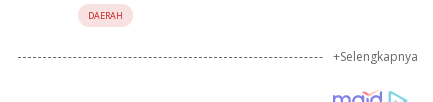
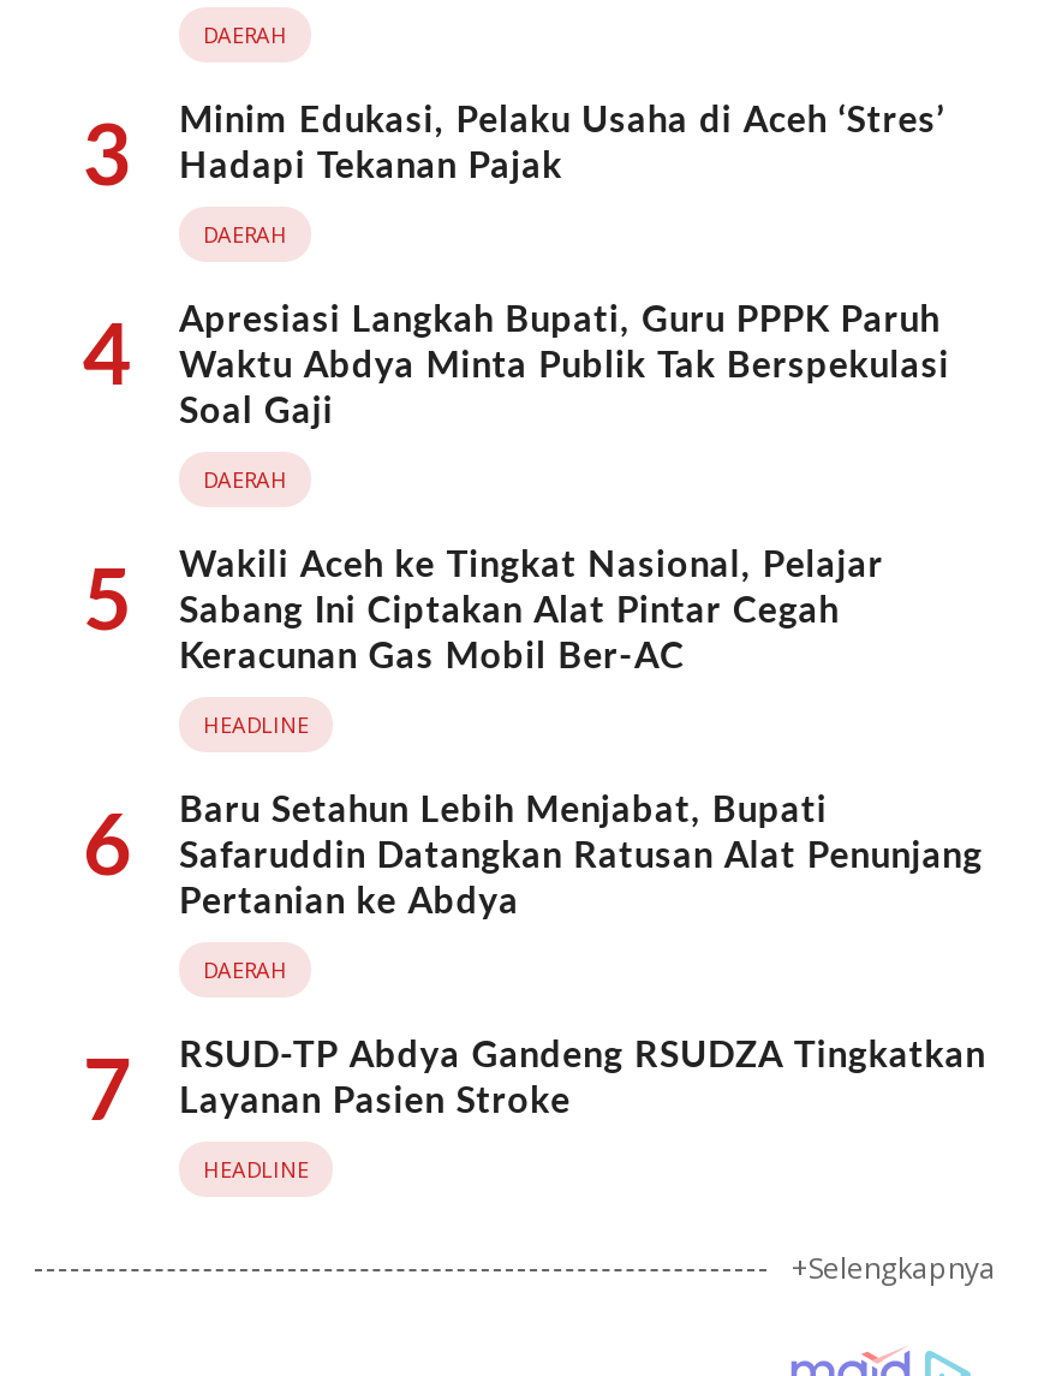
+ 3
+ Minim Edukasi, Pelaku Usaha di Aceh ‘Stres’
+ Hadapi Tekanan Pajak
+ DAERAH
+ 4
+ Apresiasi Langkah Bupati, Guru PPPK Paruh
+ Waktu Abdya Minta Publik Tak Berspekulasi
+ Soal Gaji
+ DAERAH
+ 5
+ Wakili Aceh ke Tingkat Nasional, Pelajar
+ Sabang Ini Ciptakan Alat Pintar Cegah
+ Keracunan Gas Mobil Ber-AC
+ HEADLINE
+ 6
+ Baru Setahun Lebih Menjabat, Bupati
+ Safaruddin Datangkan Ratusan Alat Penunjang
+ Pertanian ke Abdya
+ DAERAH
+ 7
+ RSUD-TP Abdya Gandeng RSUDZA Tingkatkan
+ Layanan Pasien Stroke
+ HEADLINE
